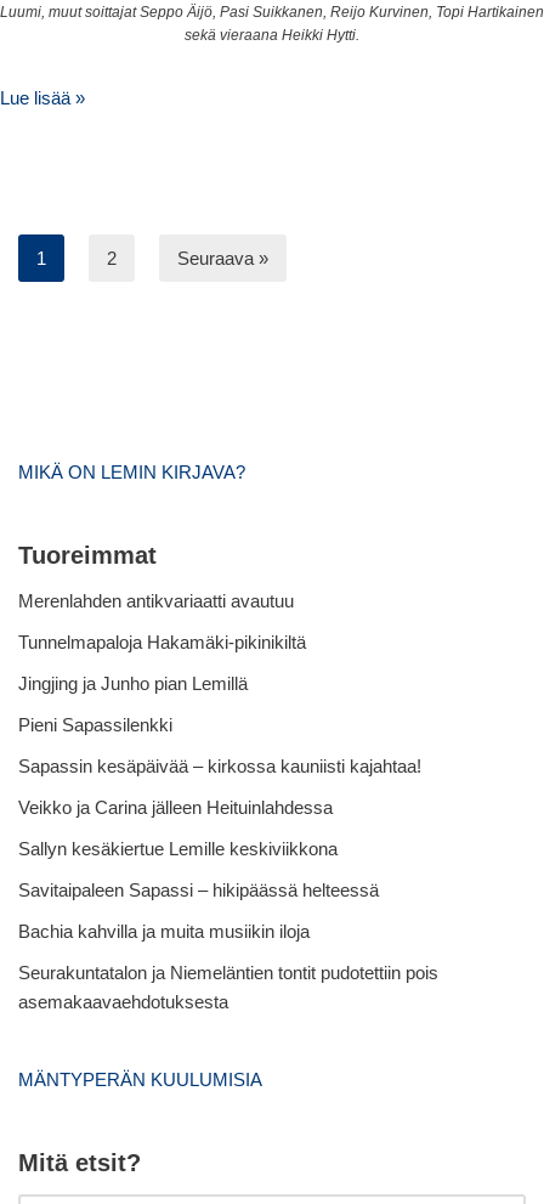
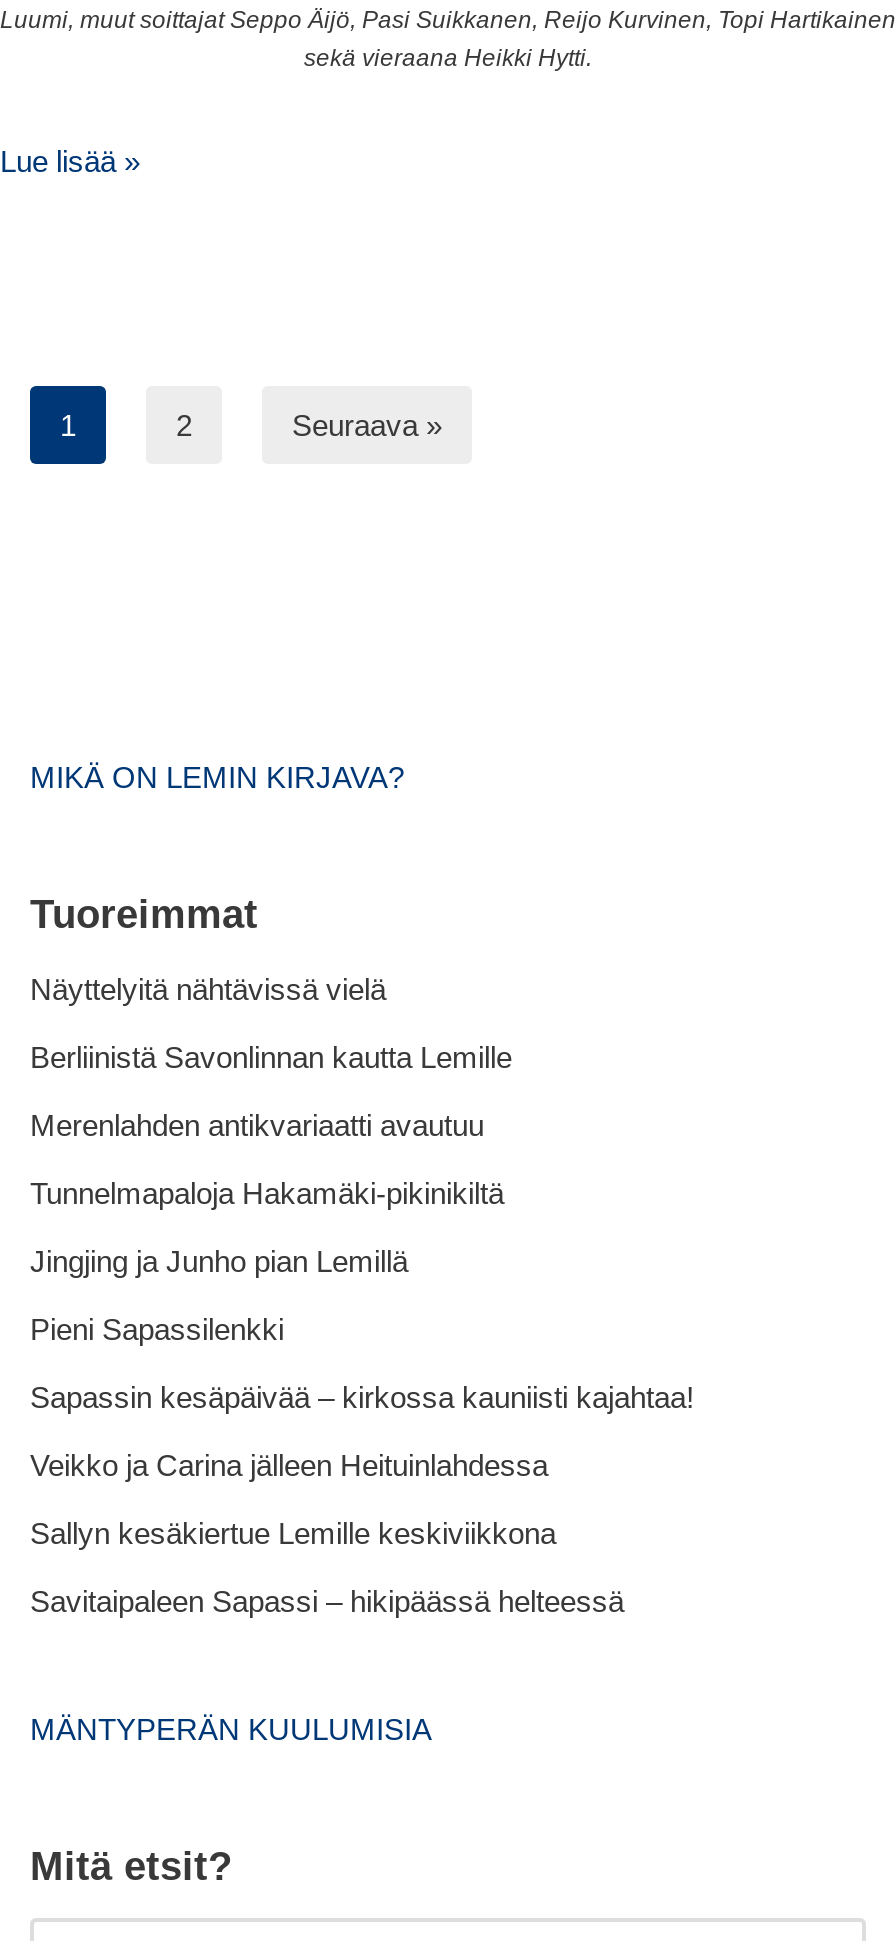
+ Näyttelyitä nähtävissä vielä
+ Berliinistä Savonlinnan kautta Lemille

moved down: Merenlahden antikvariaatti avautuu | Tunnelmapaloja Hakamäki-pikinikiltä | Jingjing ja Junho pian Lemillä | Pieni Sapassilenkki | Sapassin kesäpäivää – kirkossa kauniisti kajahtaa! | Veikko ja Carina jälleen Heituinlahdessa | Sallyn kesäkiertue Lemille keskiviikkona | Savitaipaleen Sapassi – hikipäässä helteessä

- Bachia kahvilla ja muita musiikin iloja
- Seurakuntatalon ja Niemeläntien tontit pudotettiin pois
- asemakaavaehdotuksesta
